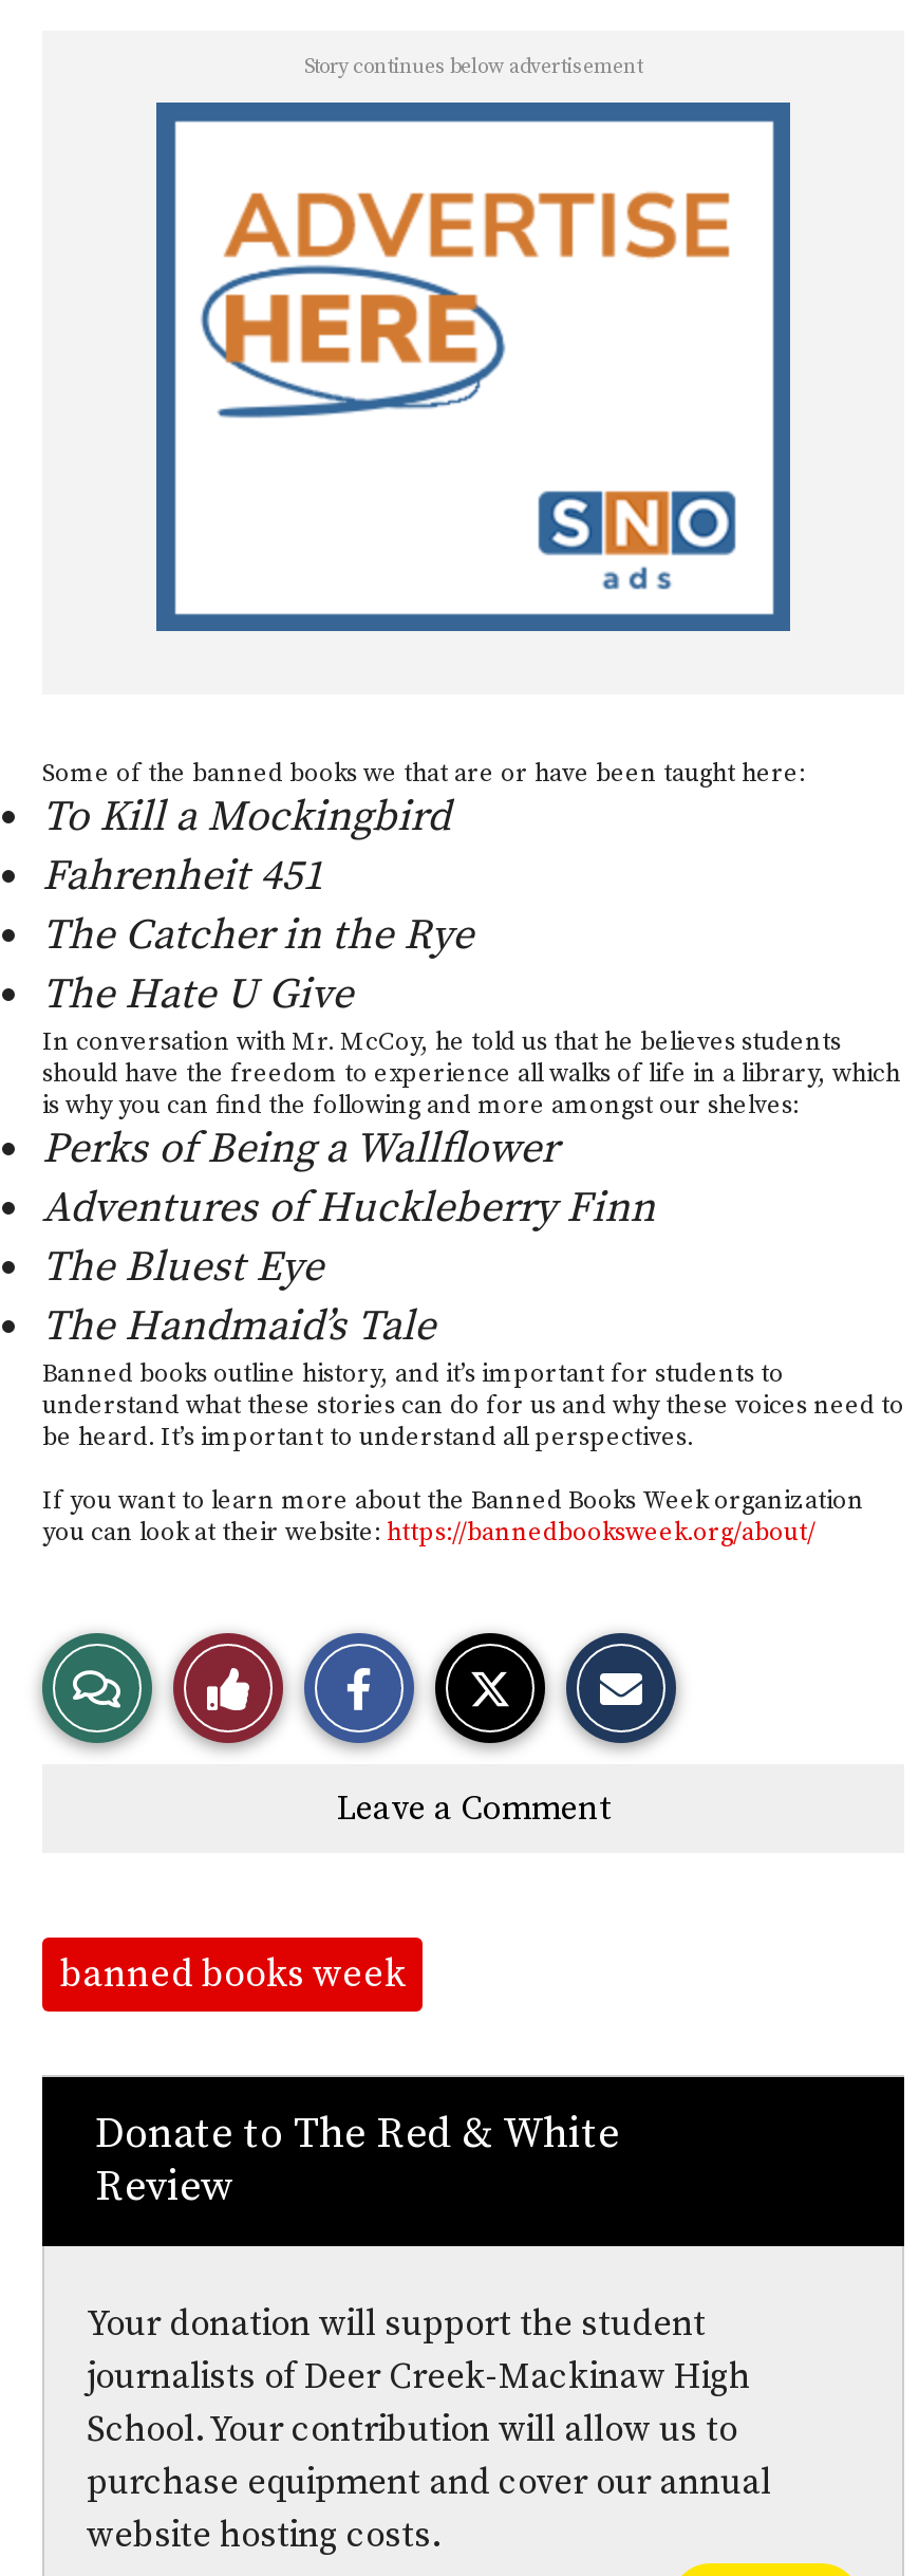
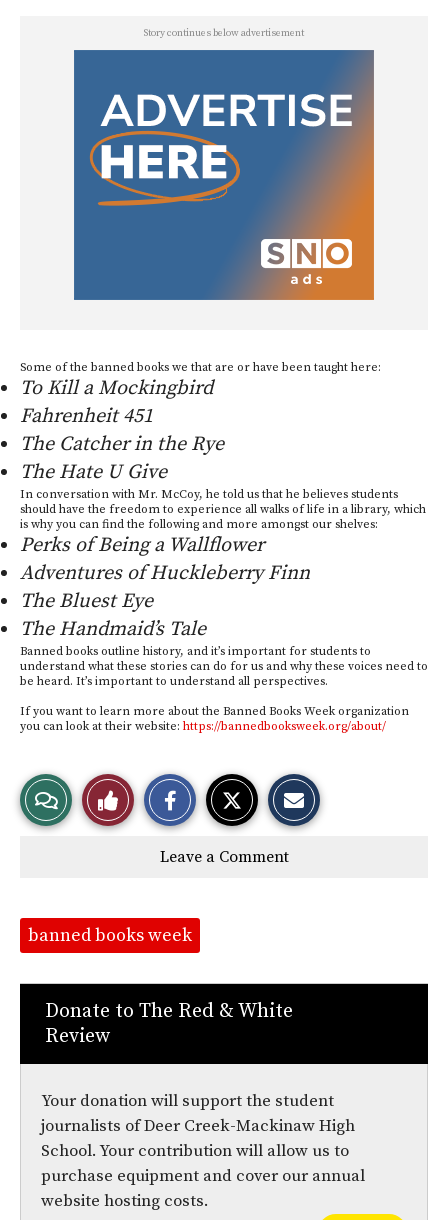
- [image]
+ [image]
